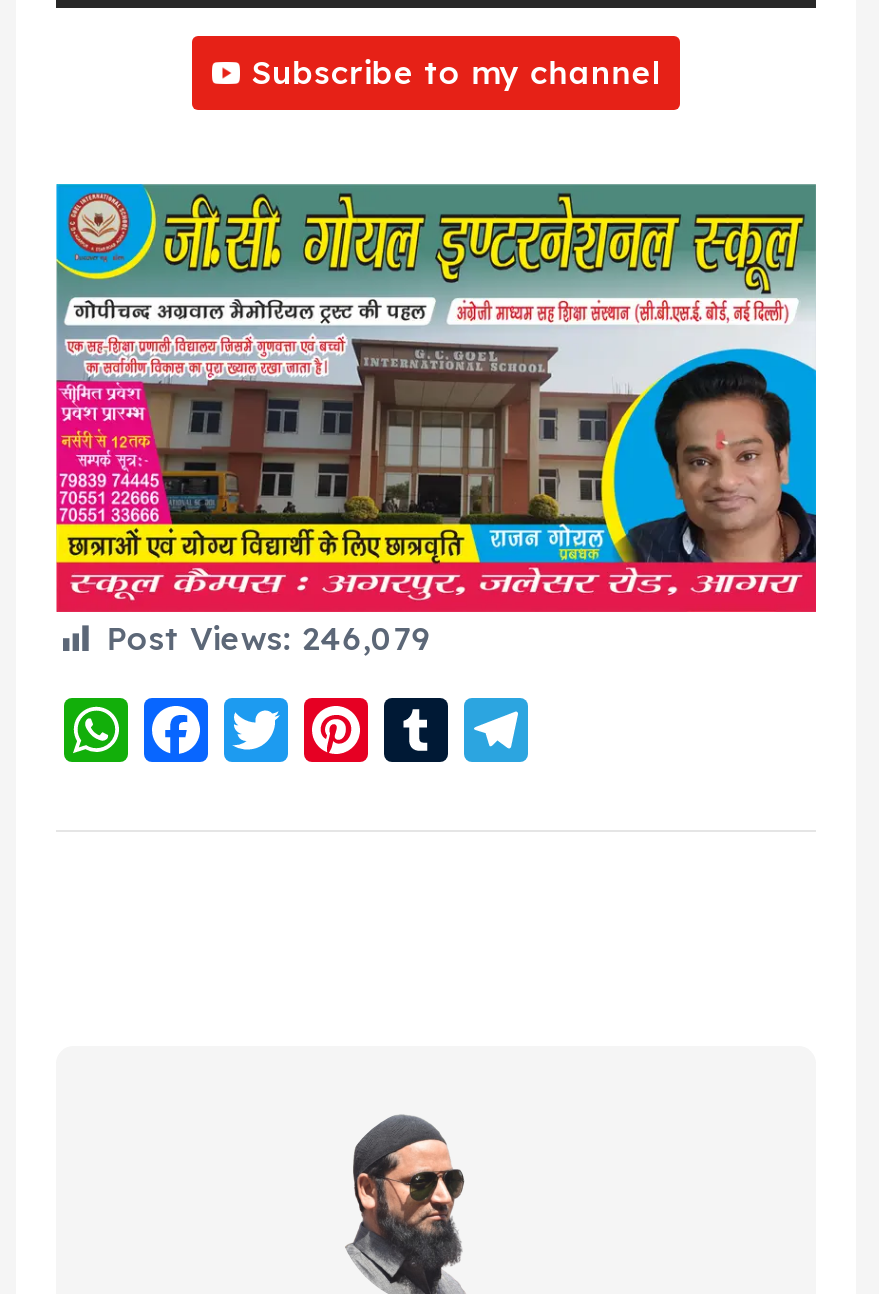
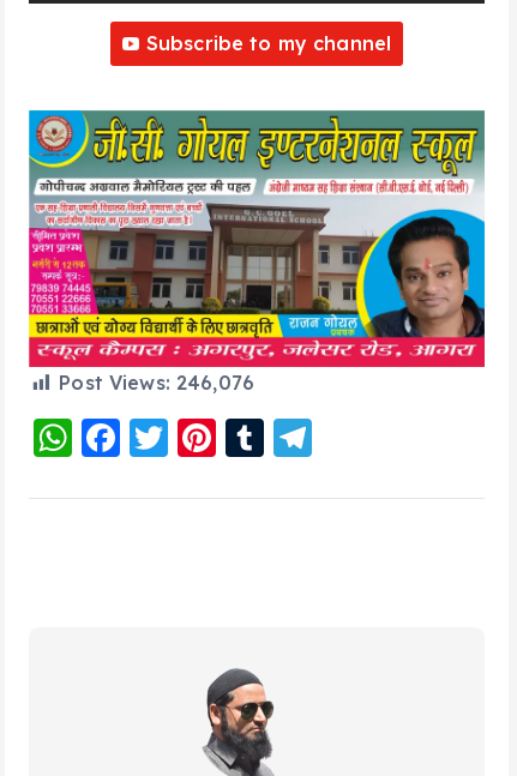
- Post Views: 246,079
+ Post Views: 246,076
